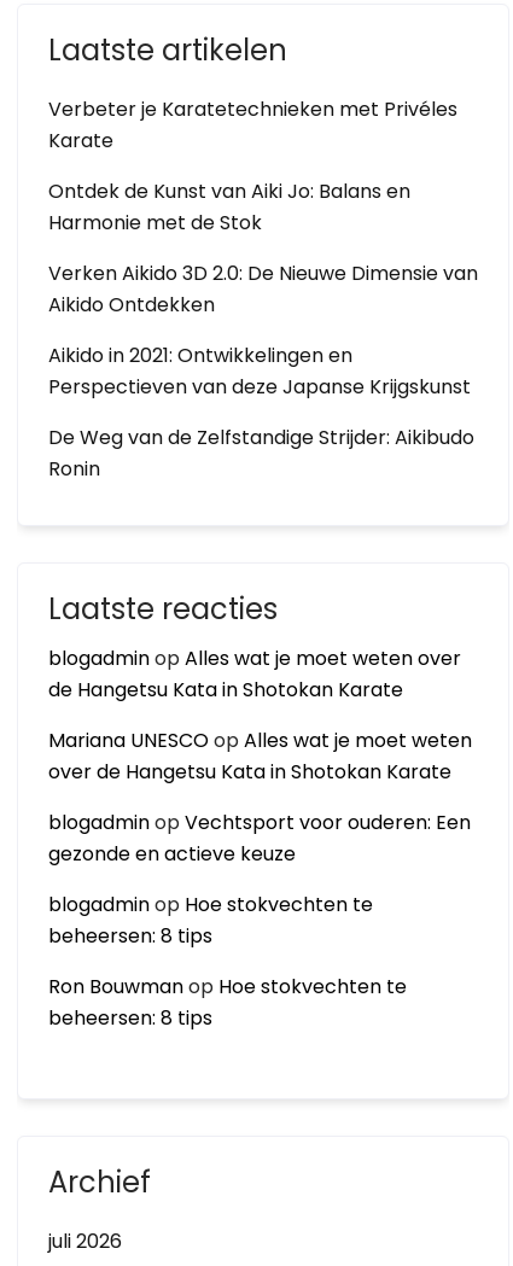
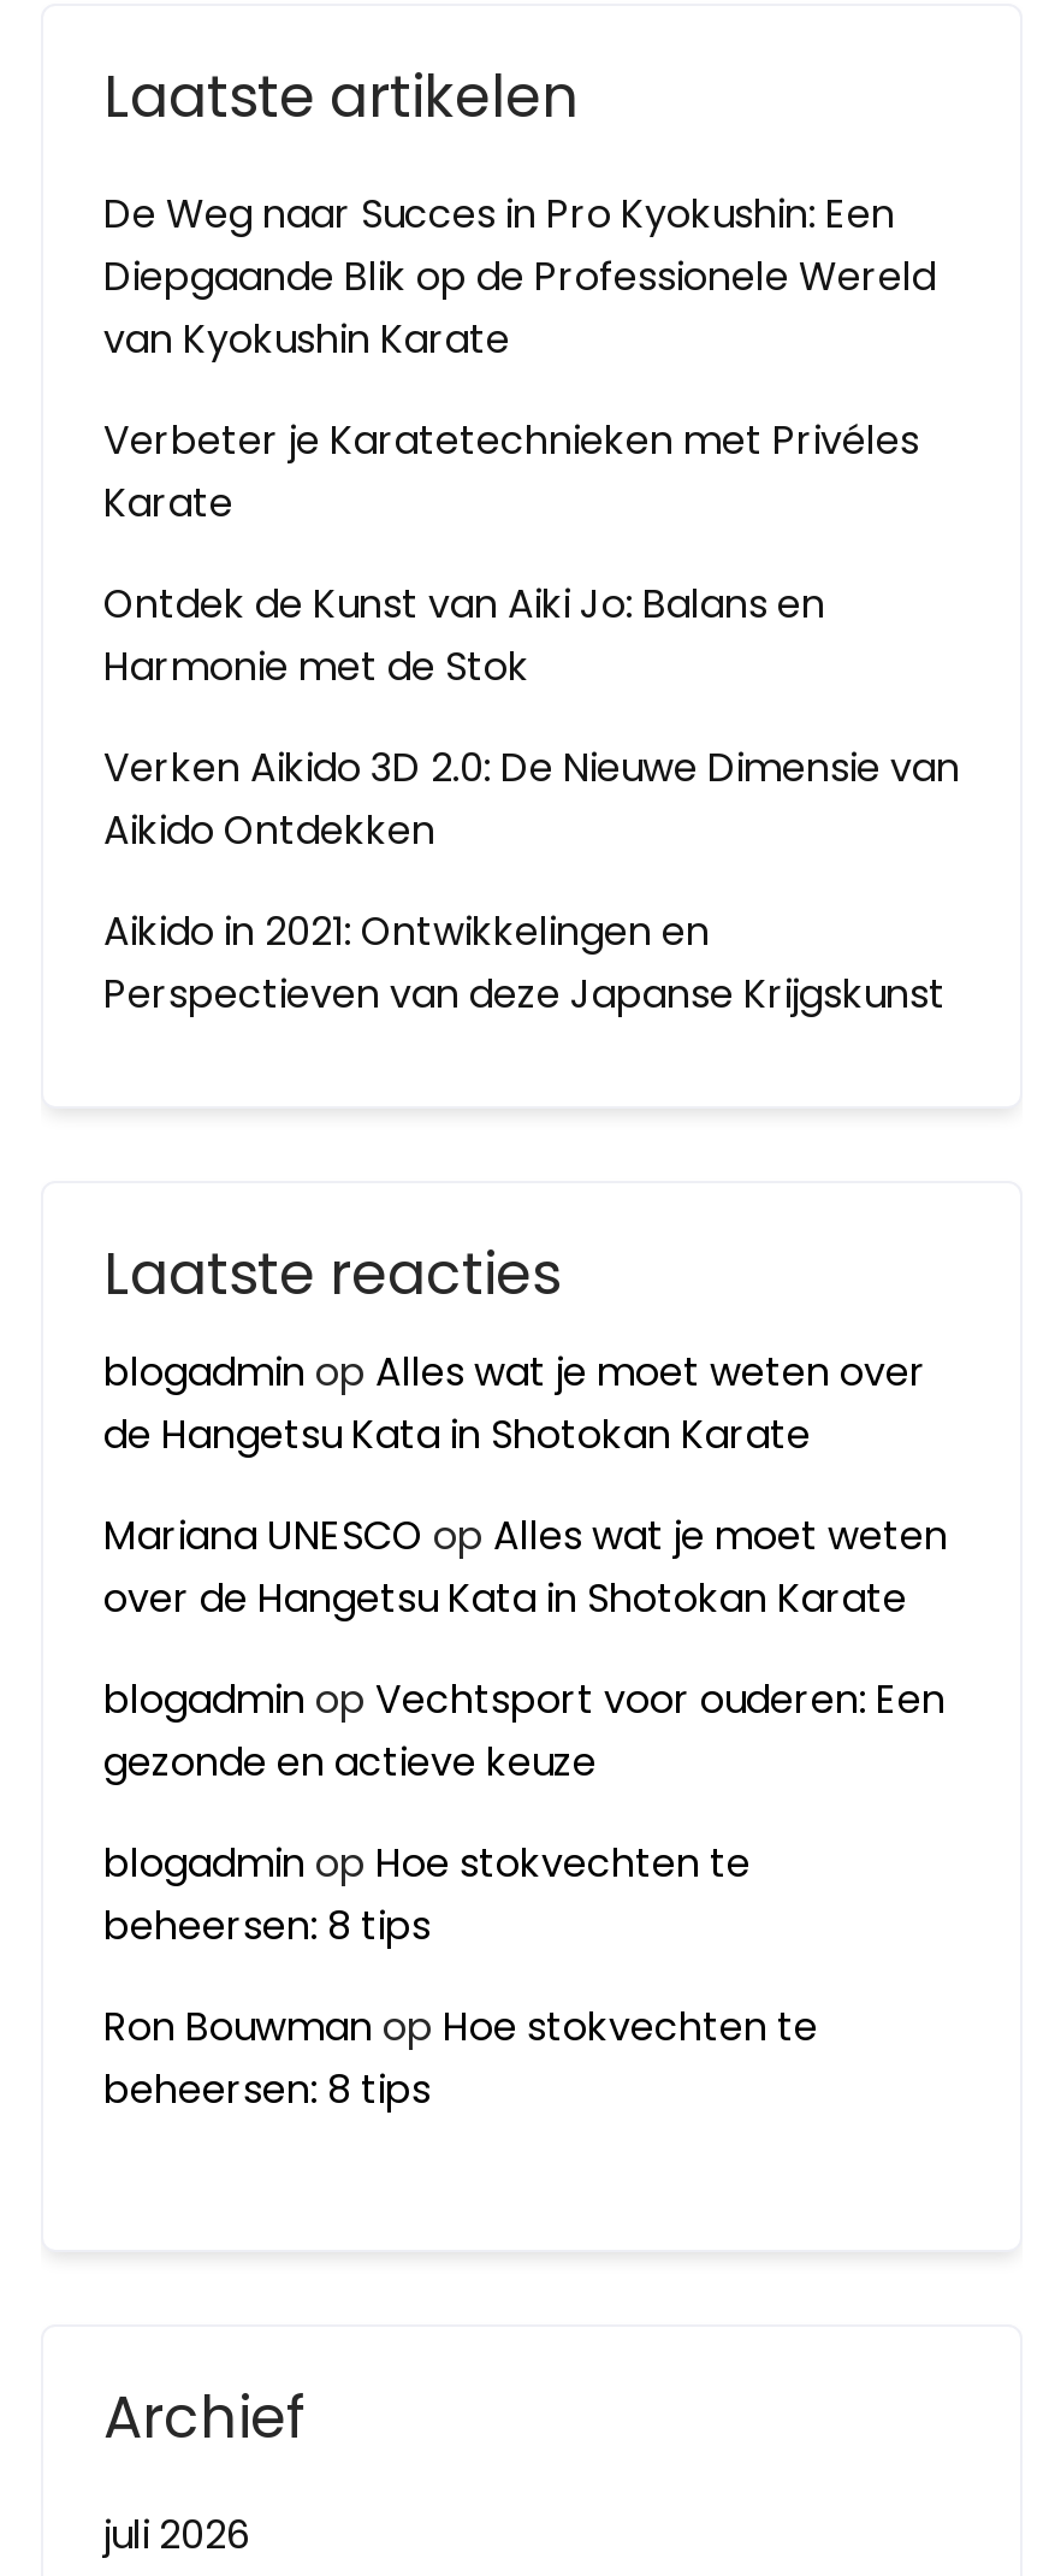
+ De Weg naar Succes in Pro Kyokushin: Een
+ Diepgaande Blik op de Professionele Wereld
+ van Kyokushin Karate

moved down: Verbeter je Karatetechnieken met Privéles | Karate | Ontdek de Kunst van Aiki Jo: Balans en | Harmonie met de Stok | Verken Aikido 3D 2.0: De Nieuwe Dimensie van | Aikido Ontdekken | Aikido in 2021: Ontwikkelingen en | Perspectieven van deze Japanse Krijgskunst

- De Weg van de Zelfstandige Strijder: Aikibudo
- Ronin
